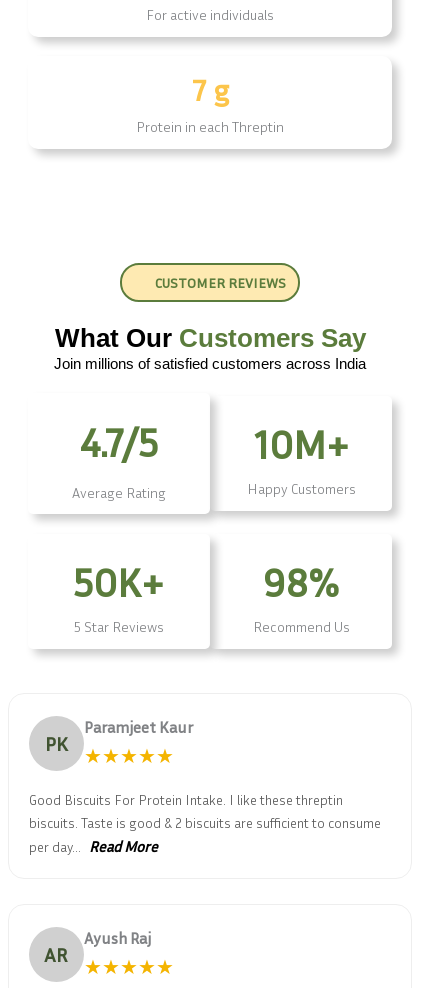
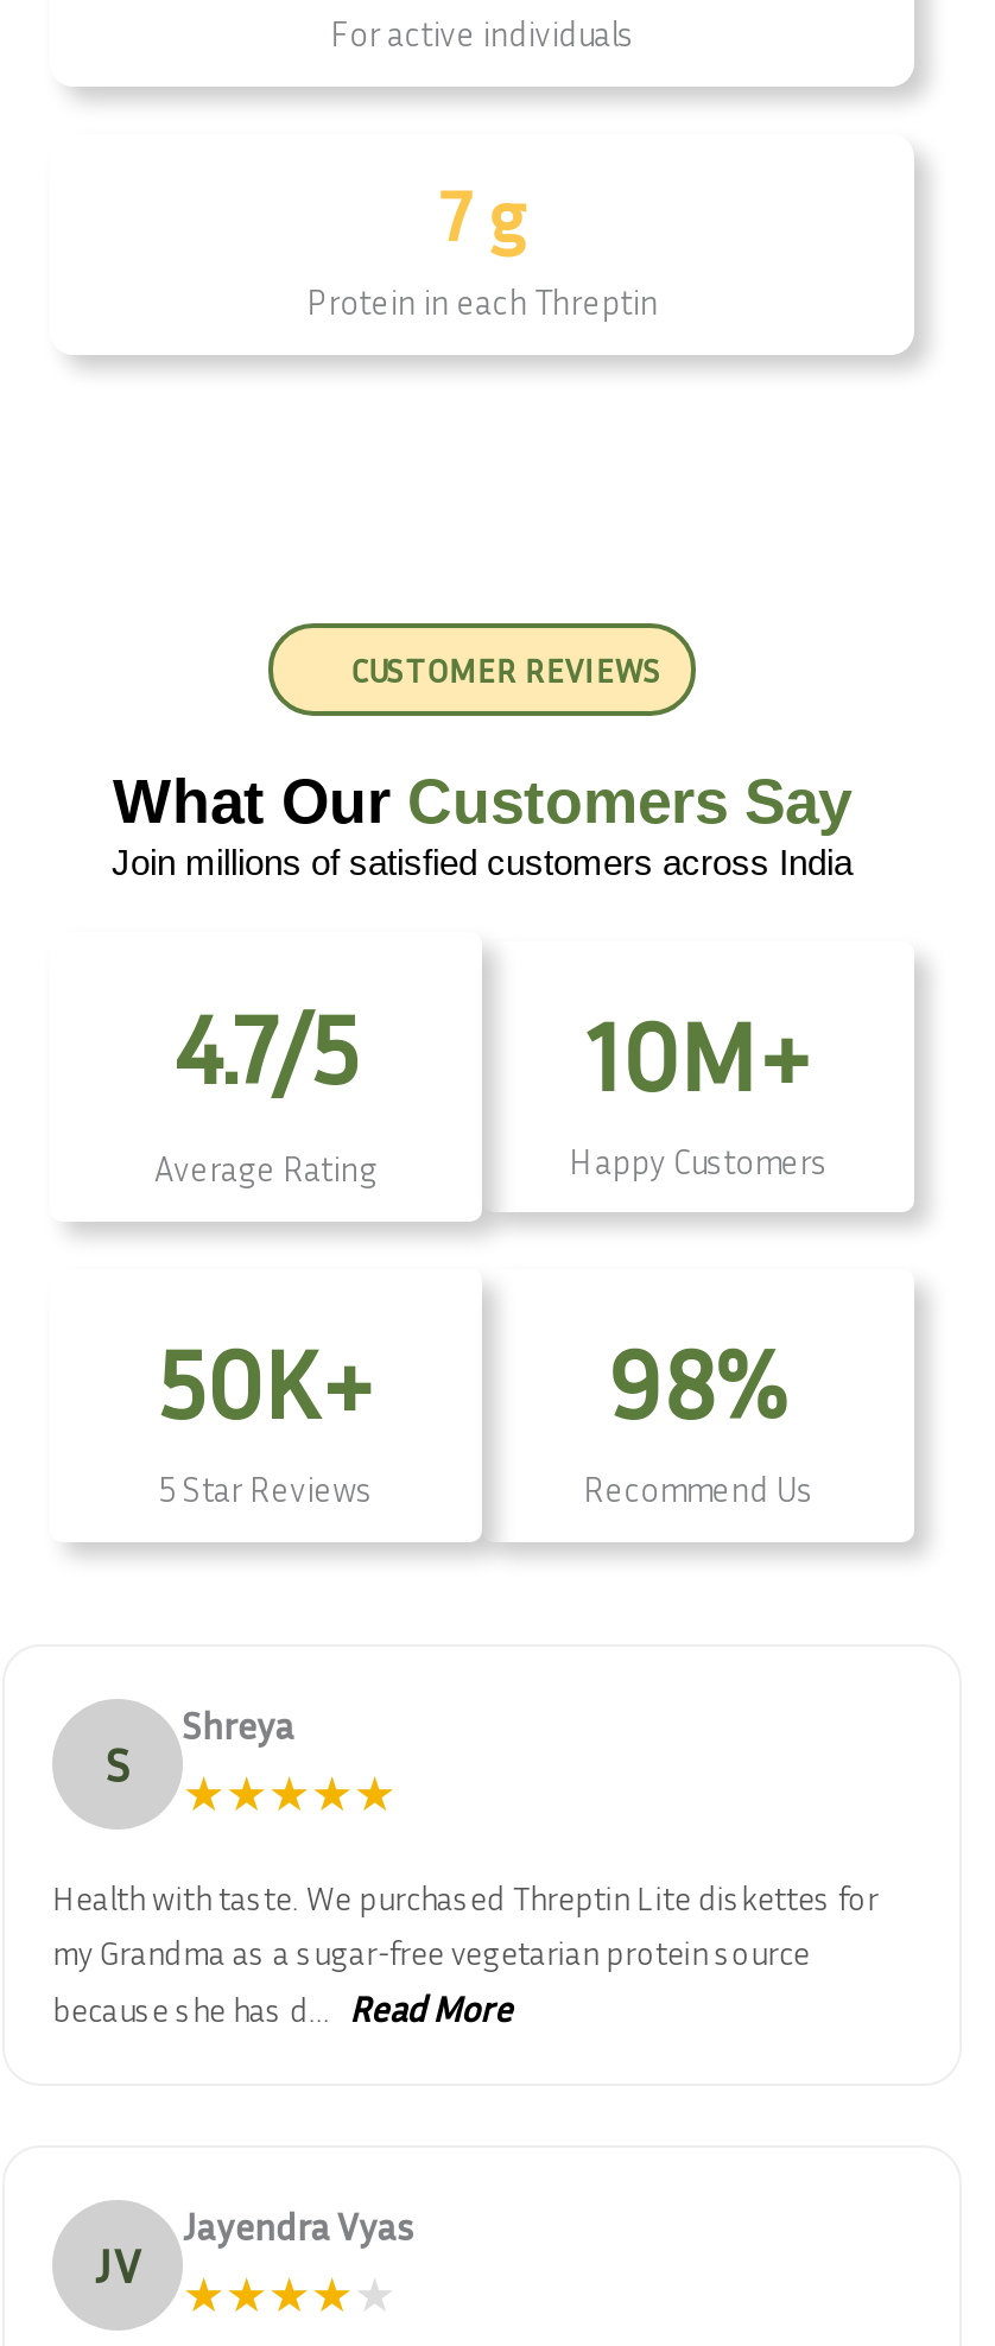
- Paramjeet Kaur
+ Shreya

- PK
+ S

- Good Biscuits For Protein Intake. I like these threptin
- biscuits. Taste is good & 2 biscuits are sufficient to consume
- per day... Read More
+ Health with taste. We purchased Threptin Lite diskettes for
+ my Grandma as a sugar-free vegetarian protein source
+ because she has d... Read More

- Ayush Raj
+ Jayendra Vyas

- AR
+ JV
